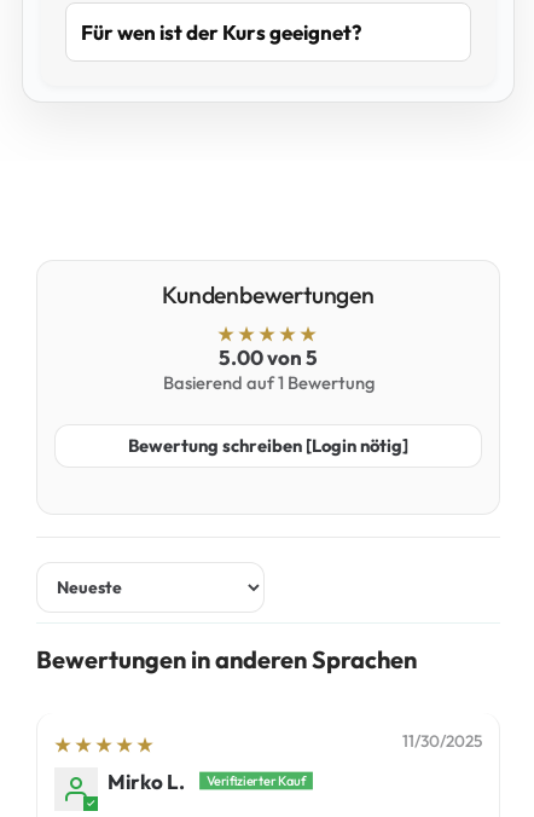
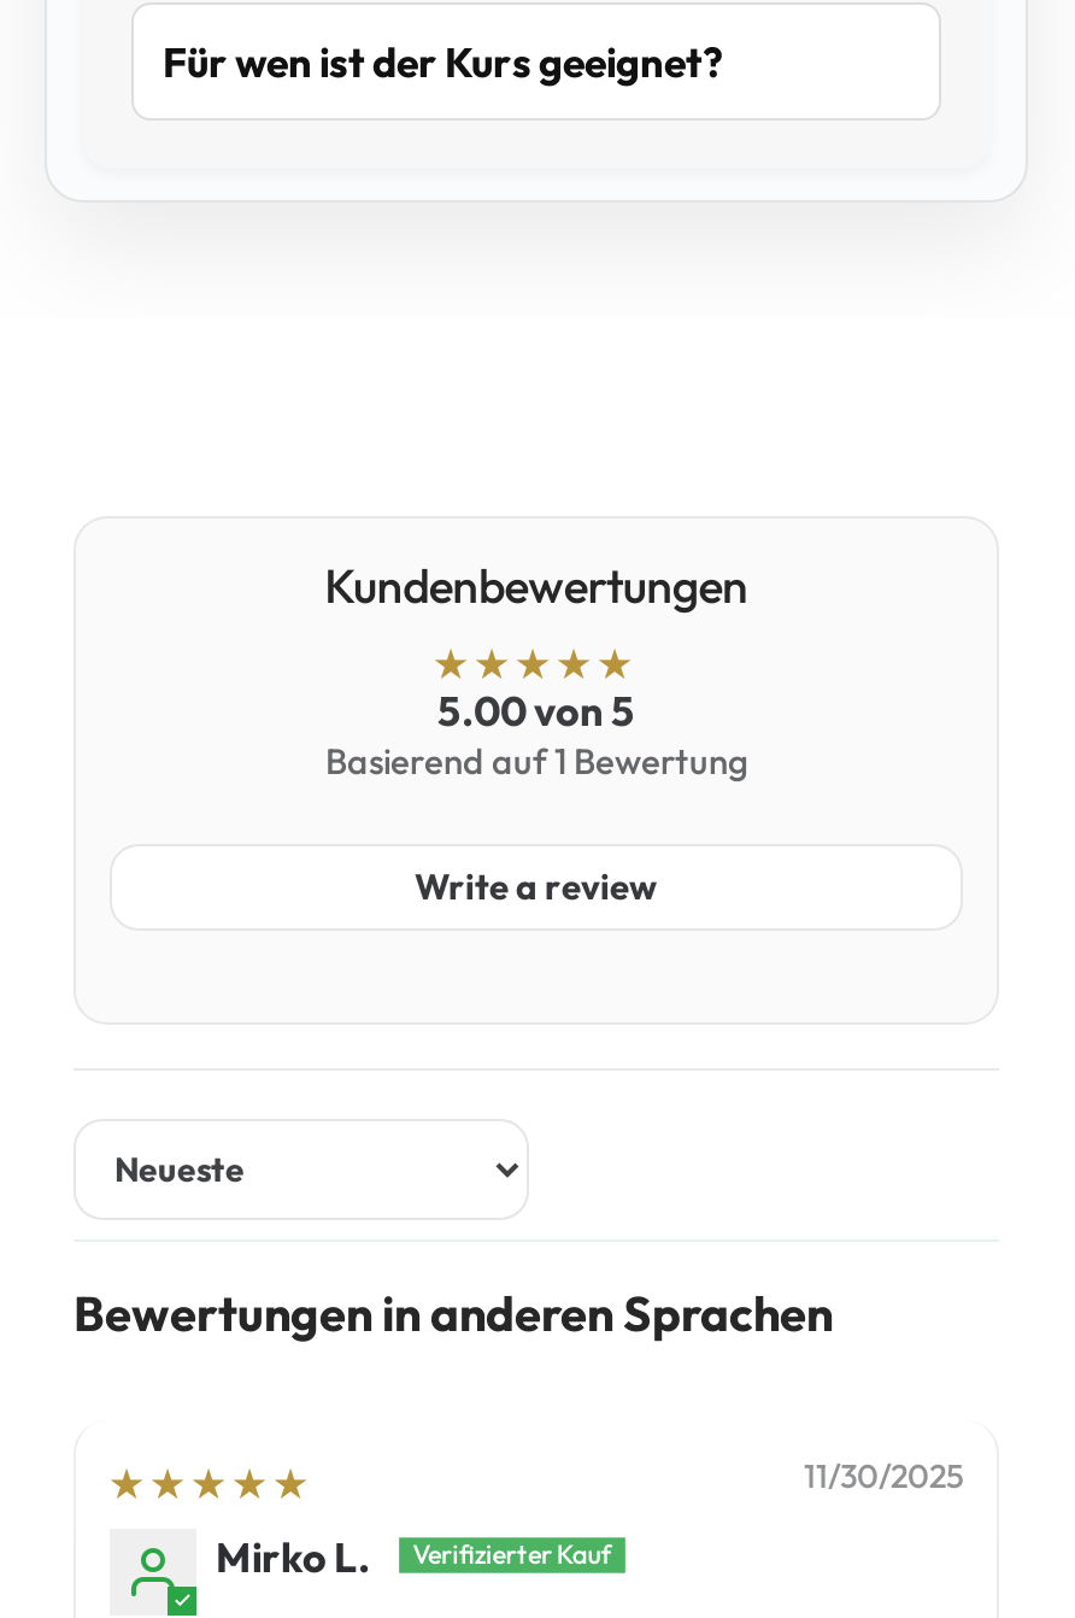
- Bewertung schreiben [Login nötig]
+ Write a review
